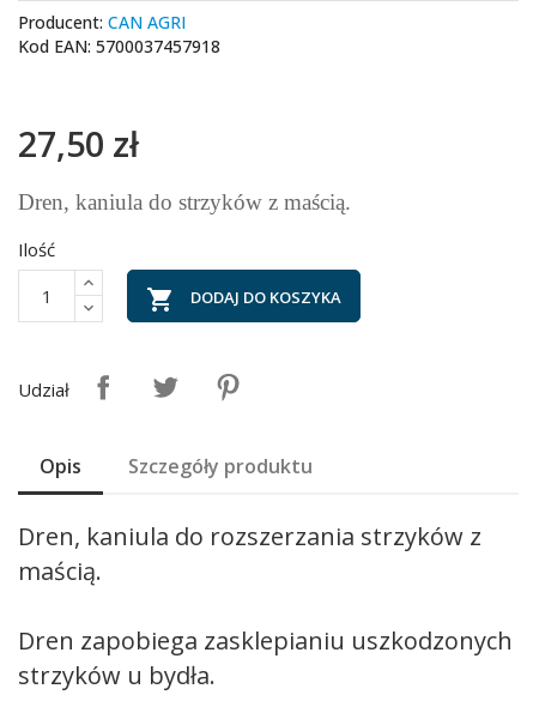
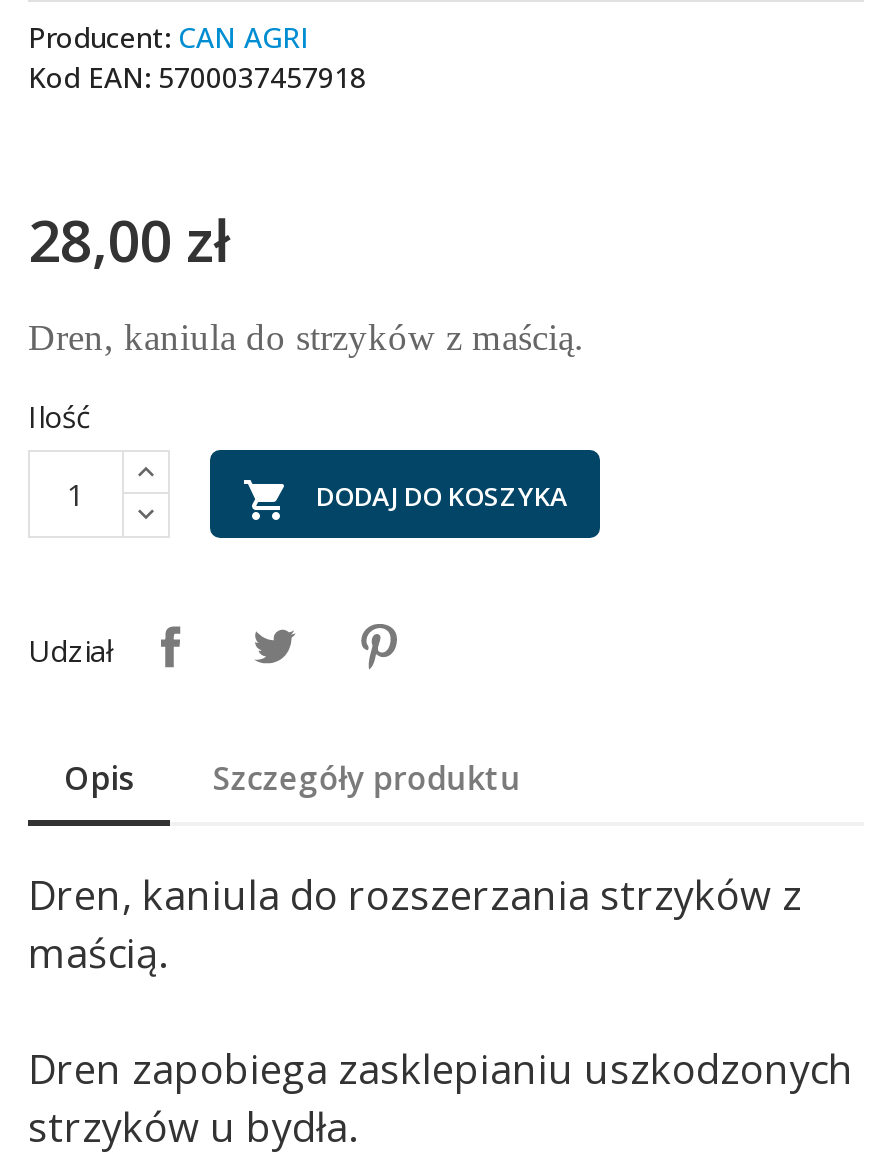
- 27,50 zł
+ 28,00 zł
